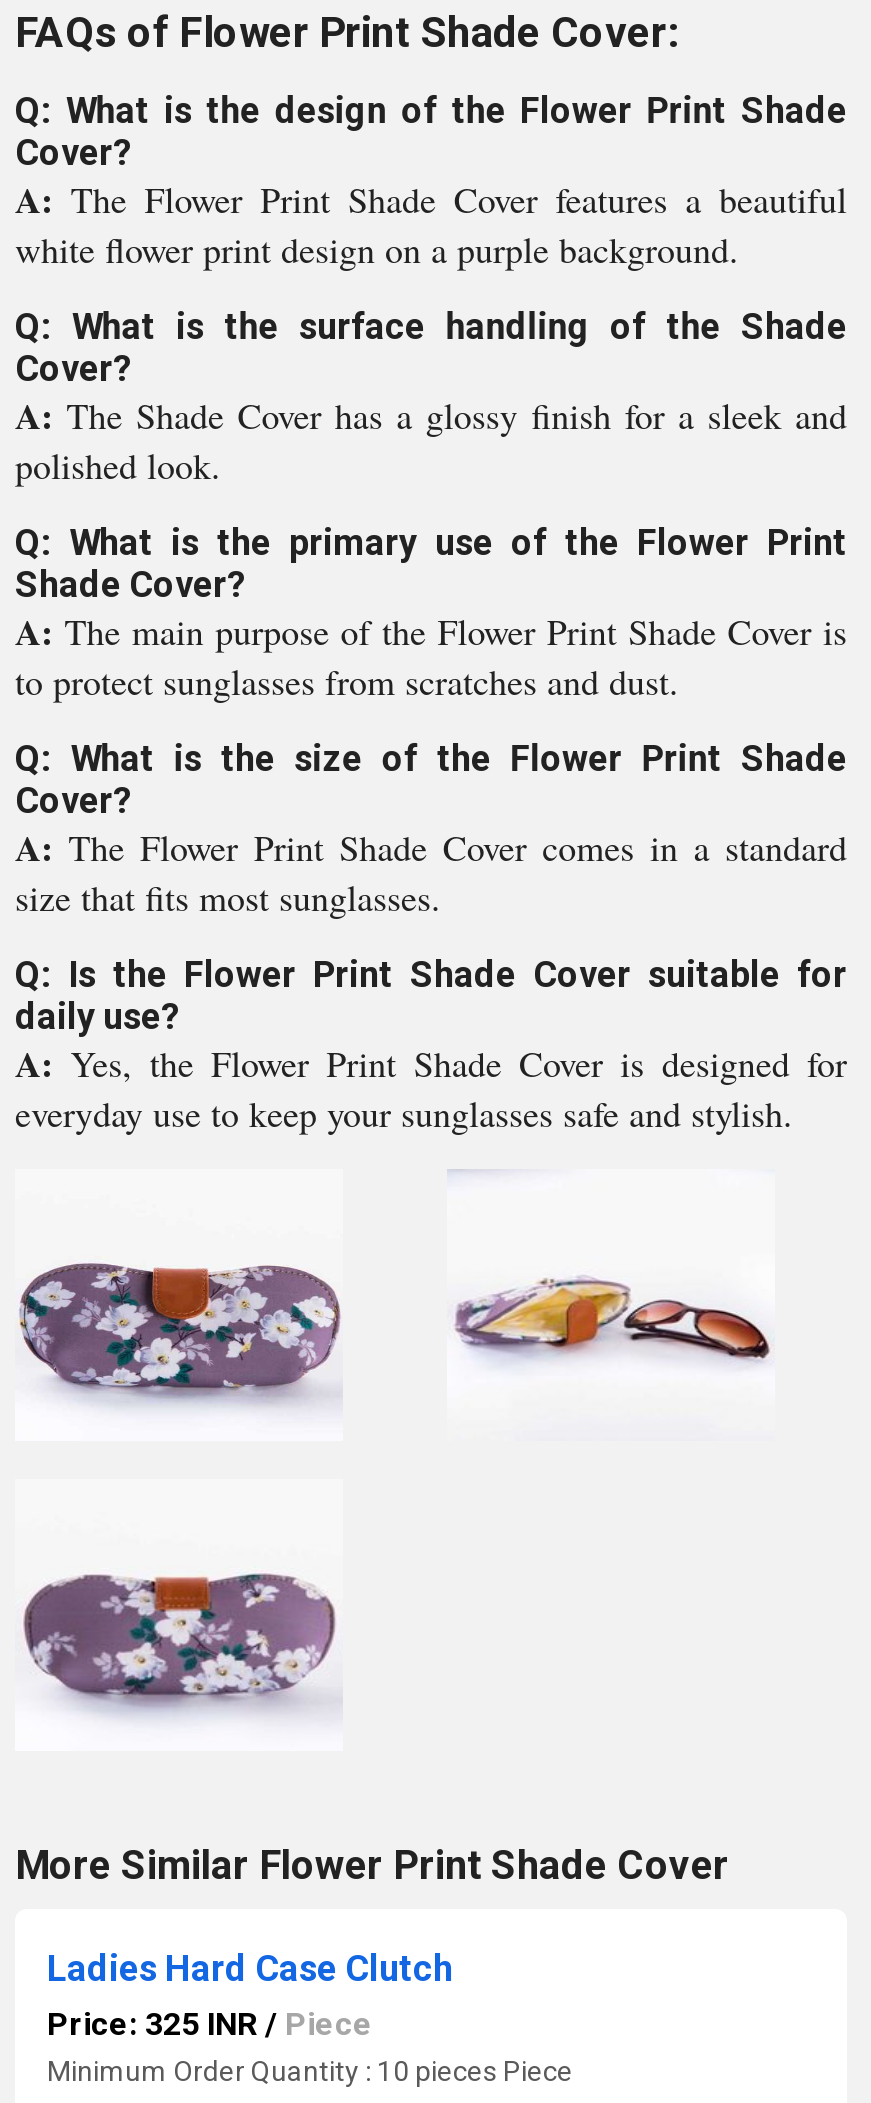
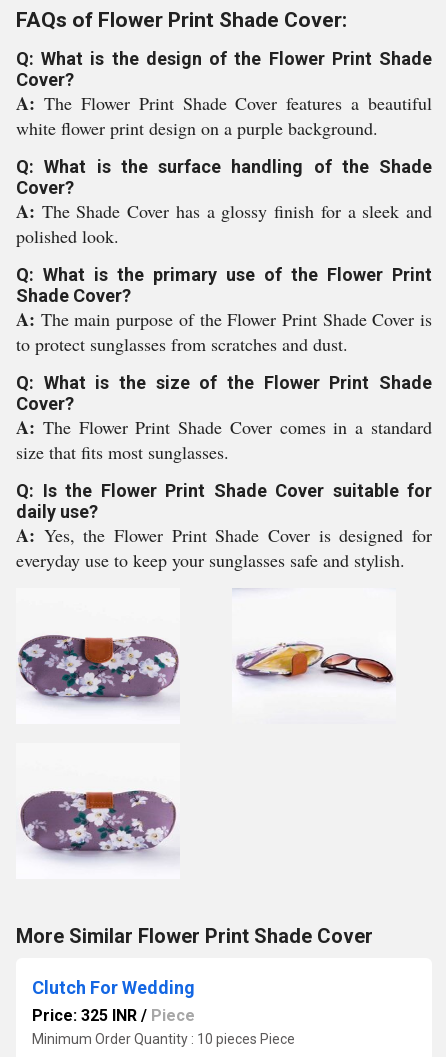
- Ladies Hard Case Clutch
+ Clutch For Wedding
